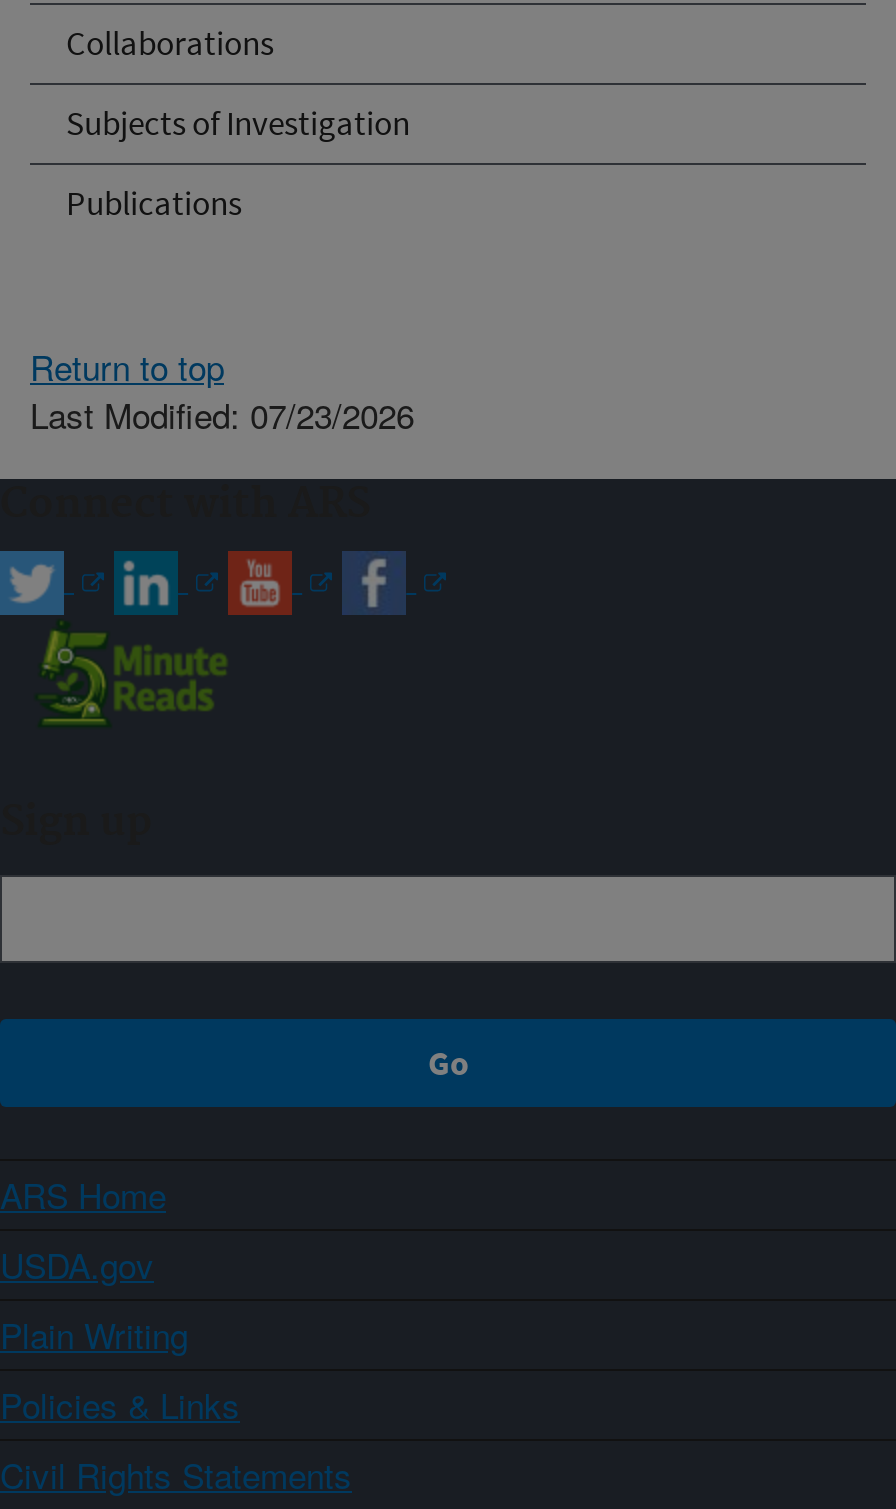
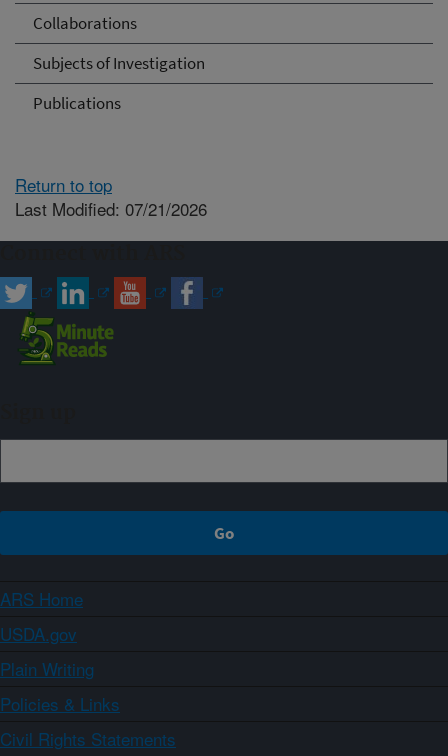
- Last Modified: 07/23/2026
+ Last Modified: 07/21/2026
